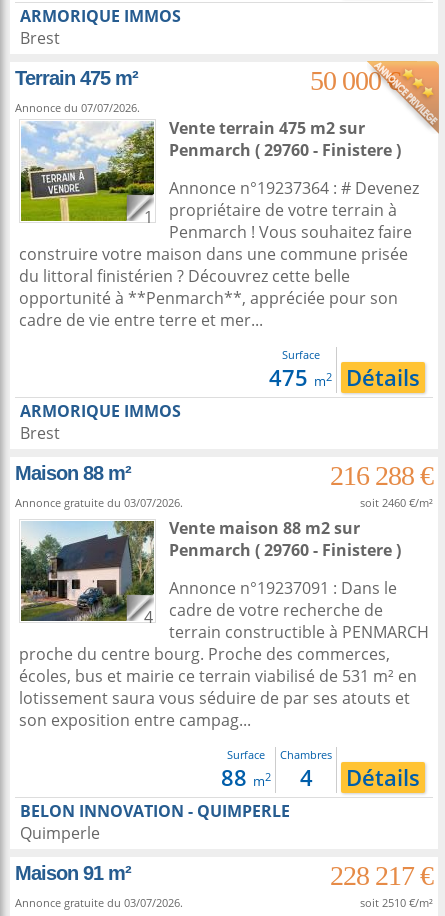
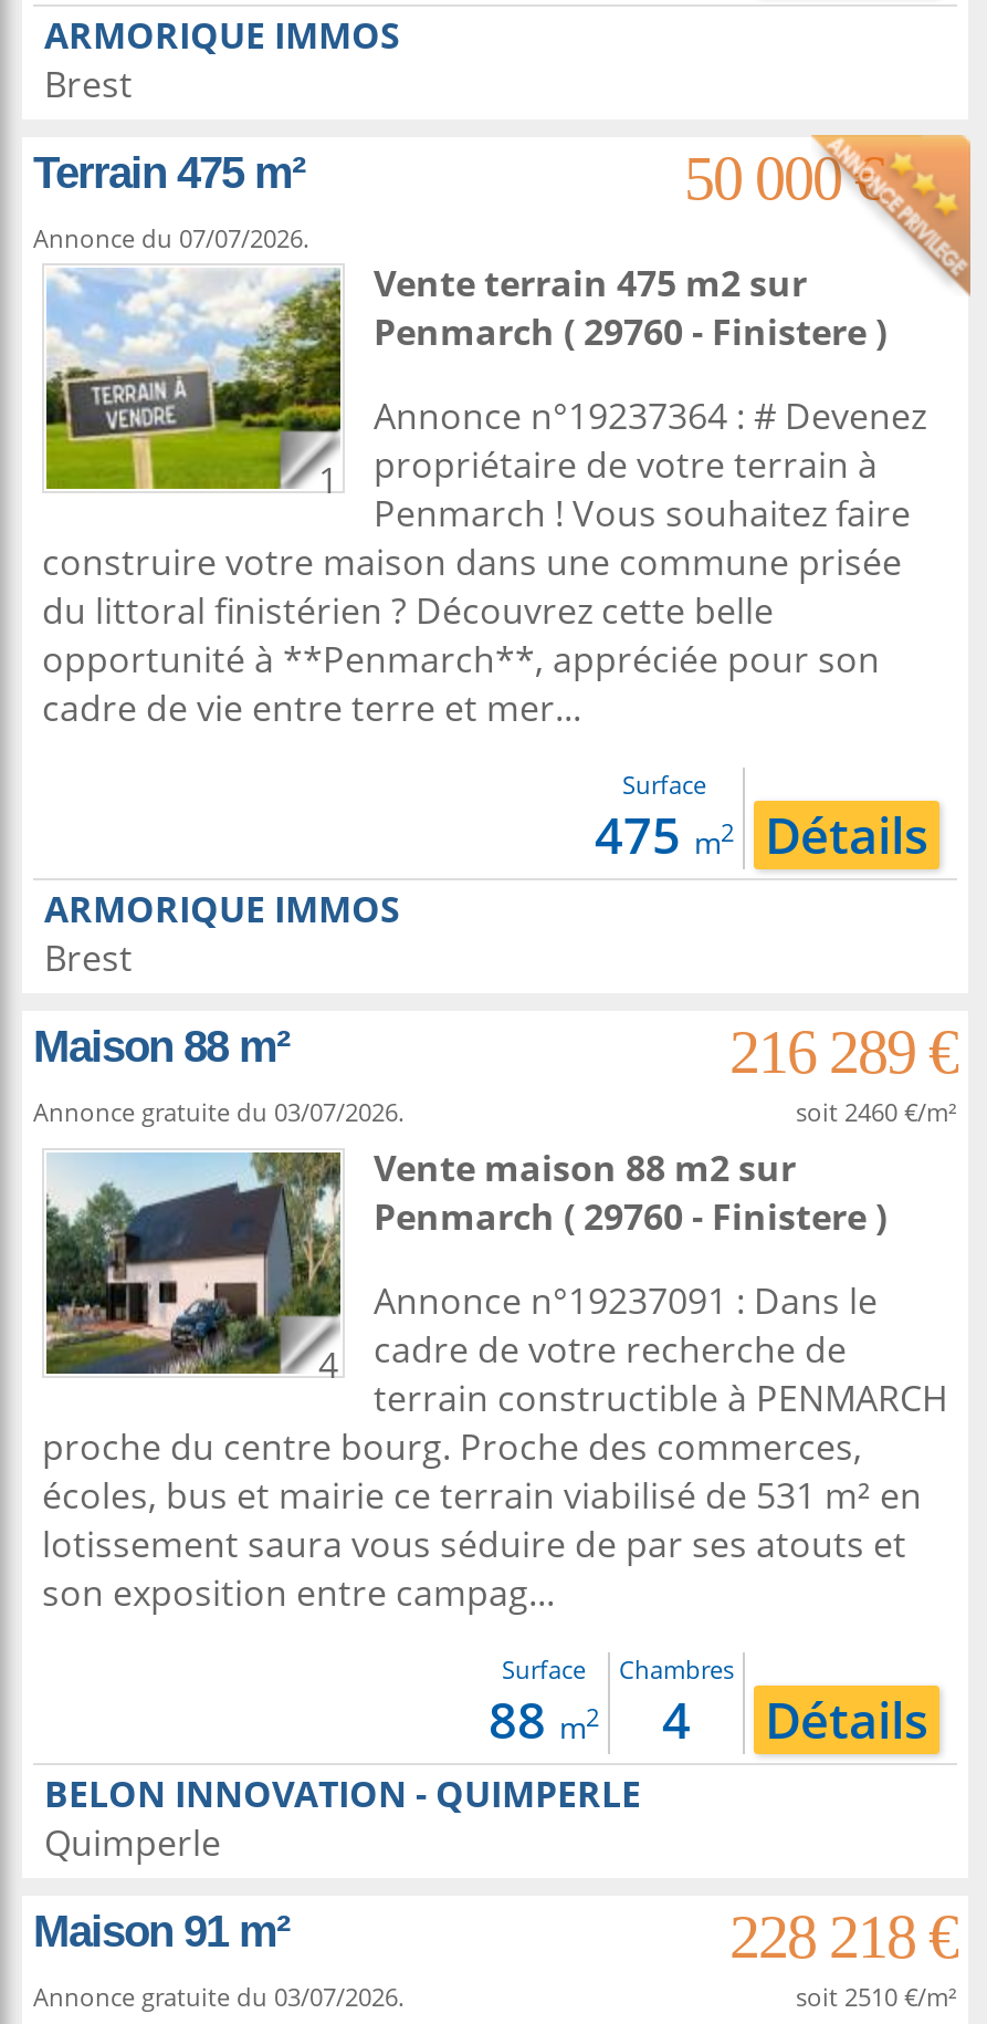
- 216 288 €
+ 216 289 €

- 228 217 €
+ 228 218 €
